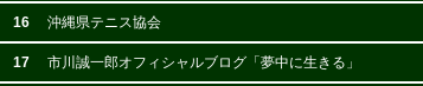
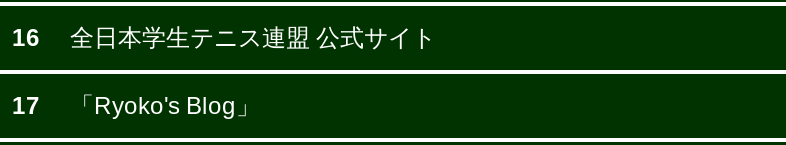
- 沖縄県テニス協会
+ 全日本学生テニス連盟 公式サイト

- 市川誠一郎オフィシャルブログ「夢中に生きる」
+ 「Ryoko's Blog」
